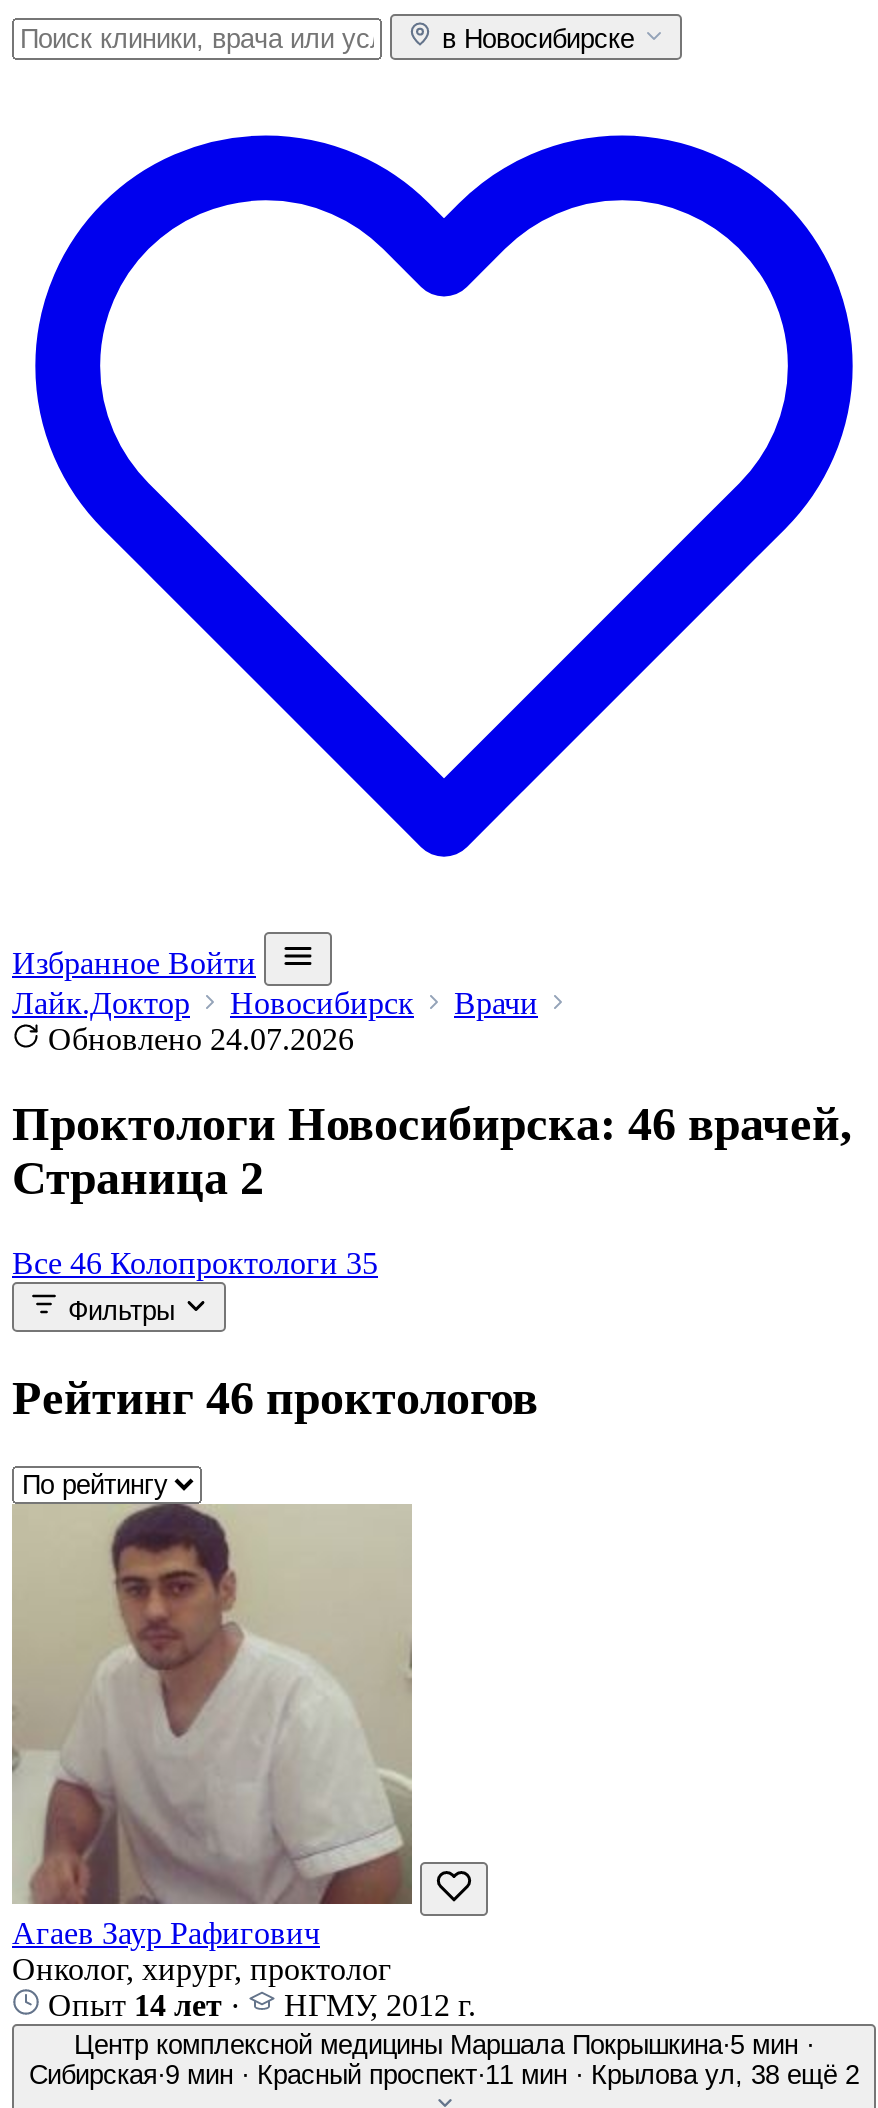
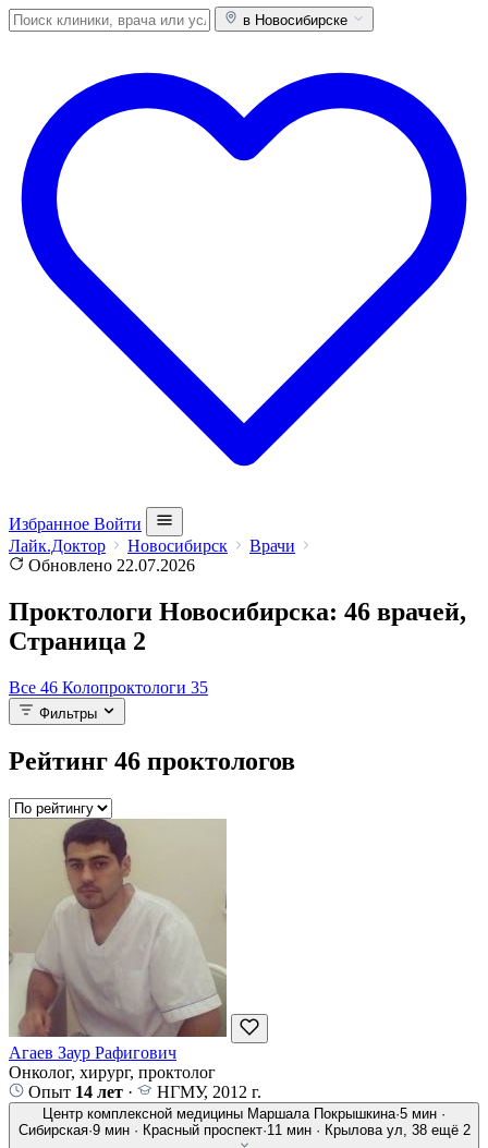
- Обновлено 24.07.2026
+ Обновлено 22.07.2026
